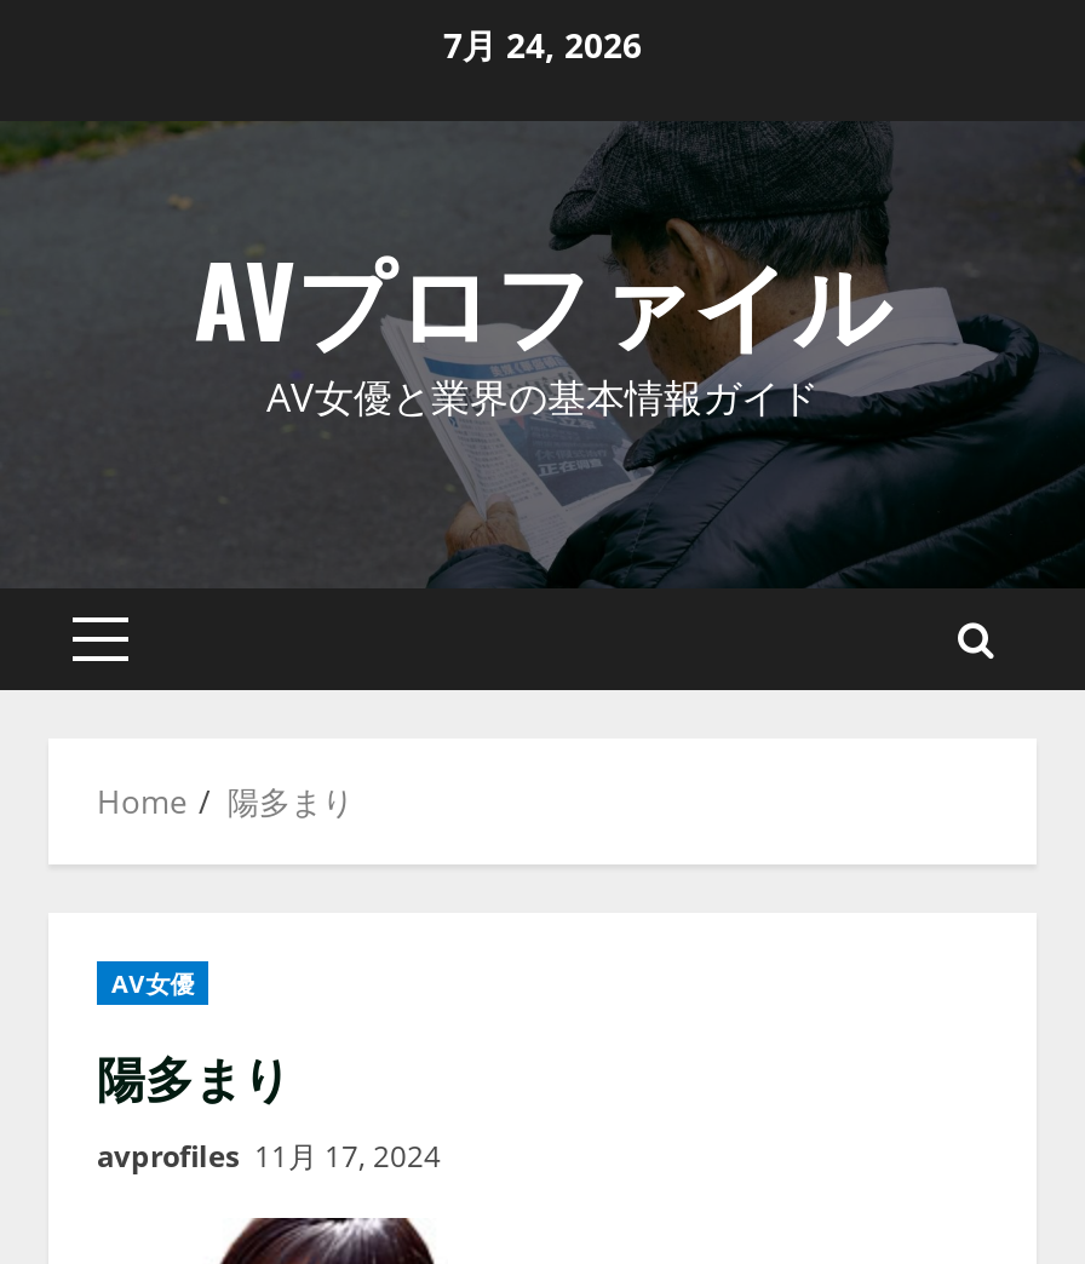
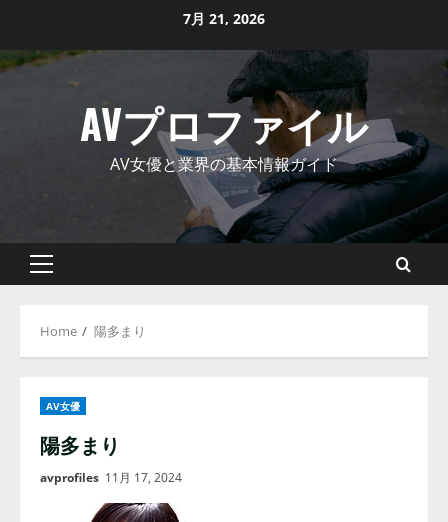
- 7月 24, 2026
+ 7月 21, 2026
